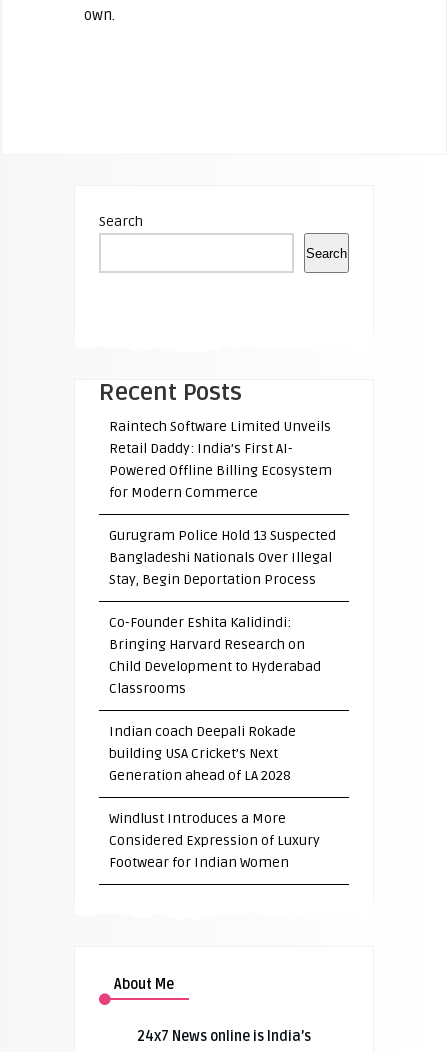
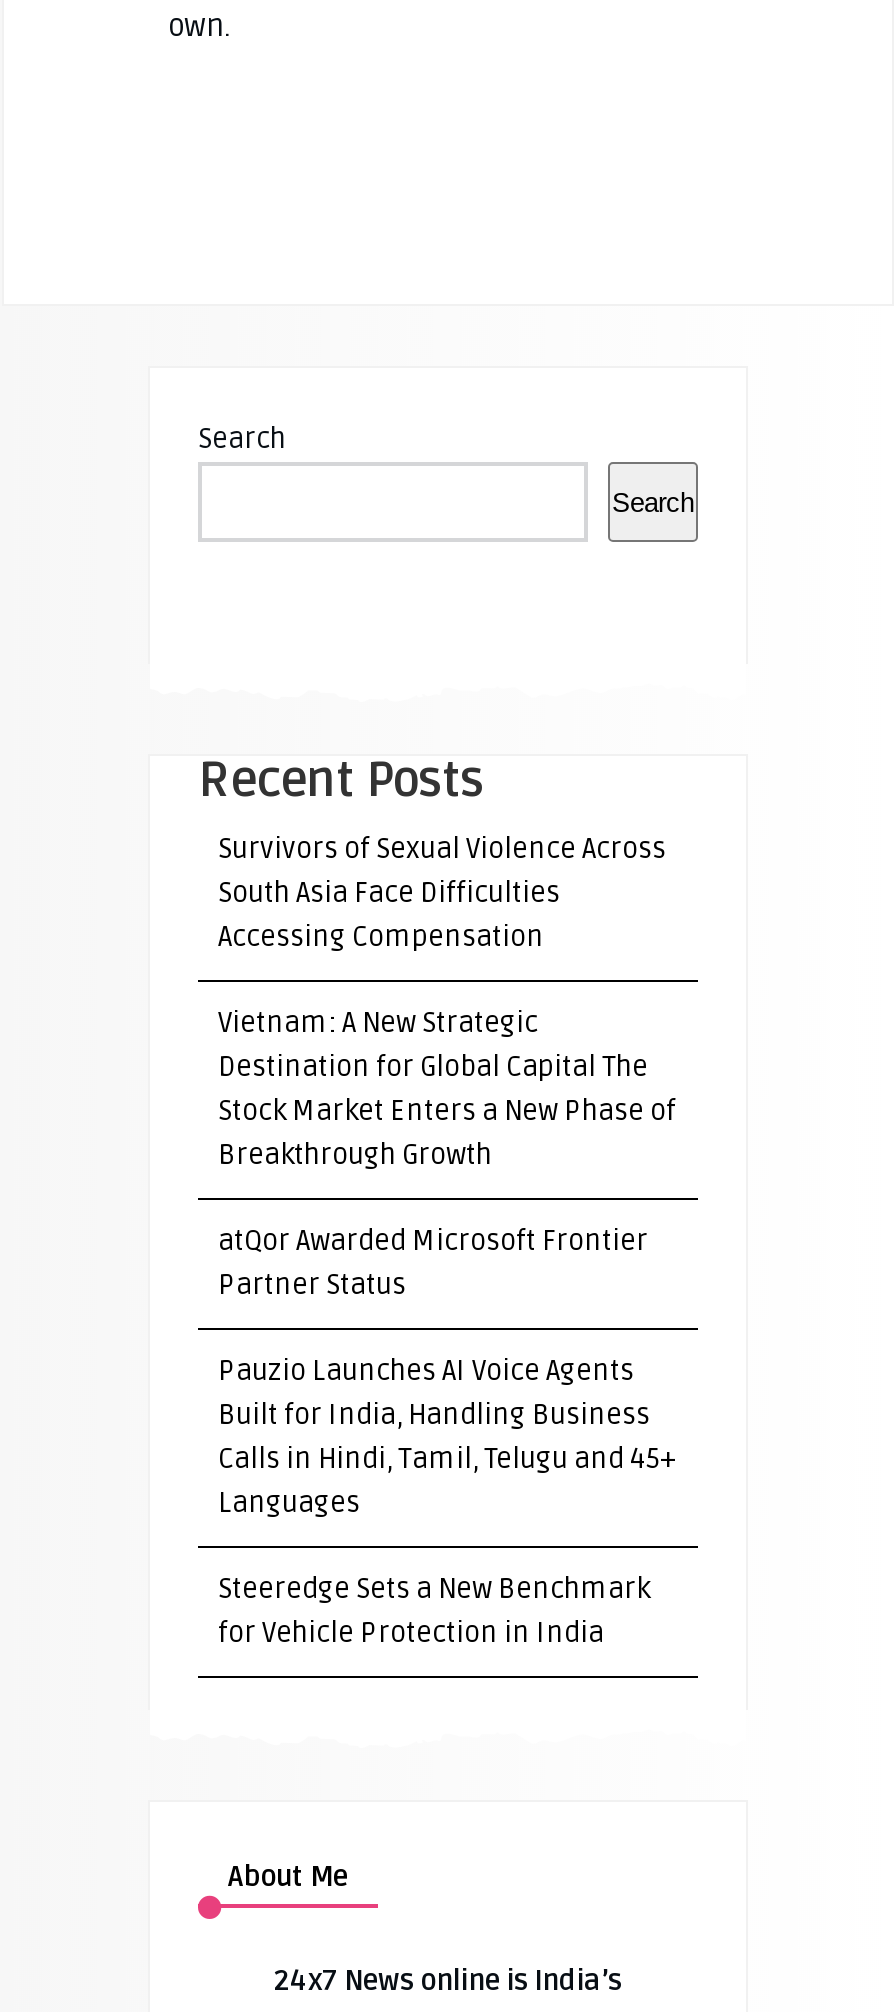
- Raintech Software Limited Unveils
- Retail Daddy: India’s First AI-
- Powered Offline Billing Ecosystem
- for Modern Commerce
+ Survivors of Sexual Violence Across
+ South Asia Face Difficulties
+ Accessing Compensation

- Gurugram Police Hold 13 Suspected
- Bangladeshi Nationals Over Illegal
- Stay, Begin Deportation Process
+ Vietnam: A New Strategic
+ Destination for Global Capital The
+ Stock Market Enters a New Phase of
+ Breakthrough Growth

- Co-Founder Eshita Kalidindi:
- Bringing Harvard Research on
- Child Development to Hyderabad
- Classrooms
+ atQor Awarded Microsoft Frontier
+ Partner Status

- Indian coach Deepali Rokade
- building USA Cricket’s Next
- Generation ahead of LA 2028
+ Pauzio Launches AI Voice Agents
+ Built for India, Handling Business
+ Calls in Hindi, Tamil, Telugu and 45+
+ Languages

- Windlust Introduces a More
- Considered Expression of Luxury
- Footwear for Indian Women
+ Steeredge Sets a New Benchmark
+ for Vehicle Protection in India
